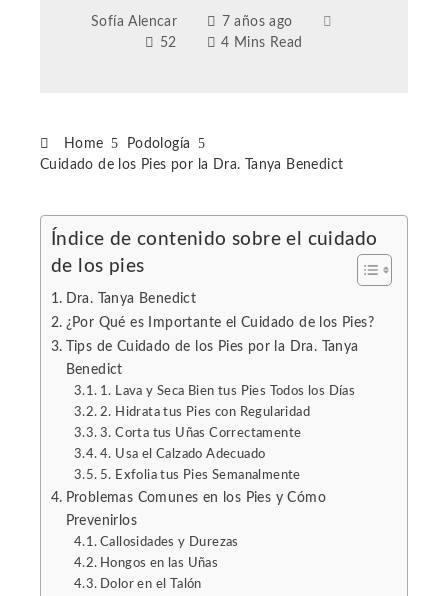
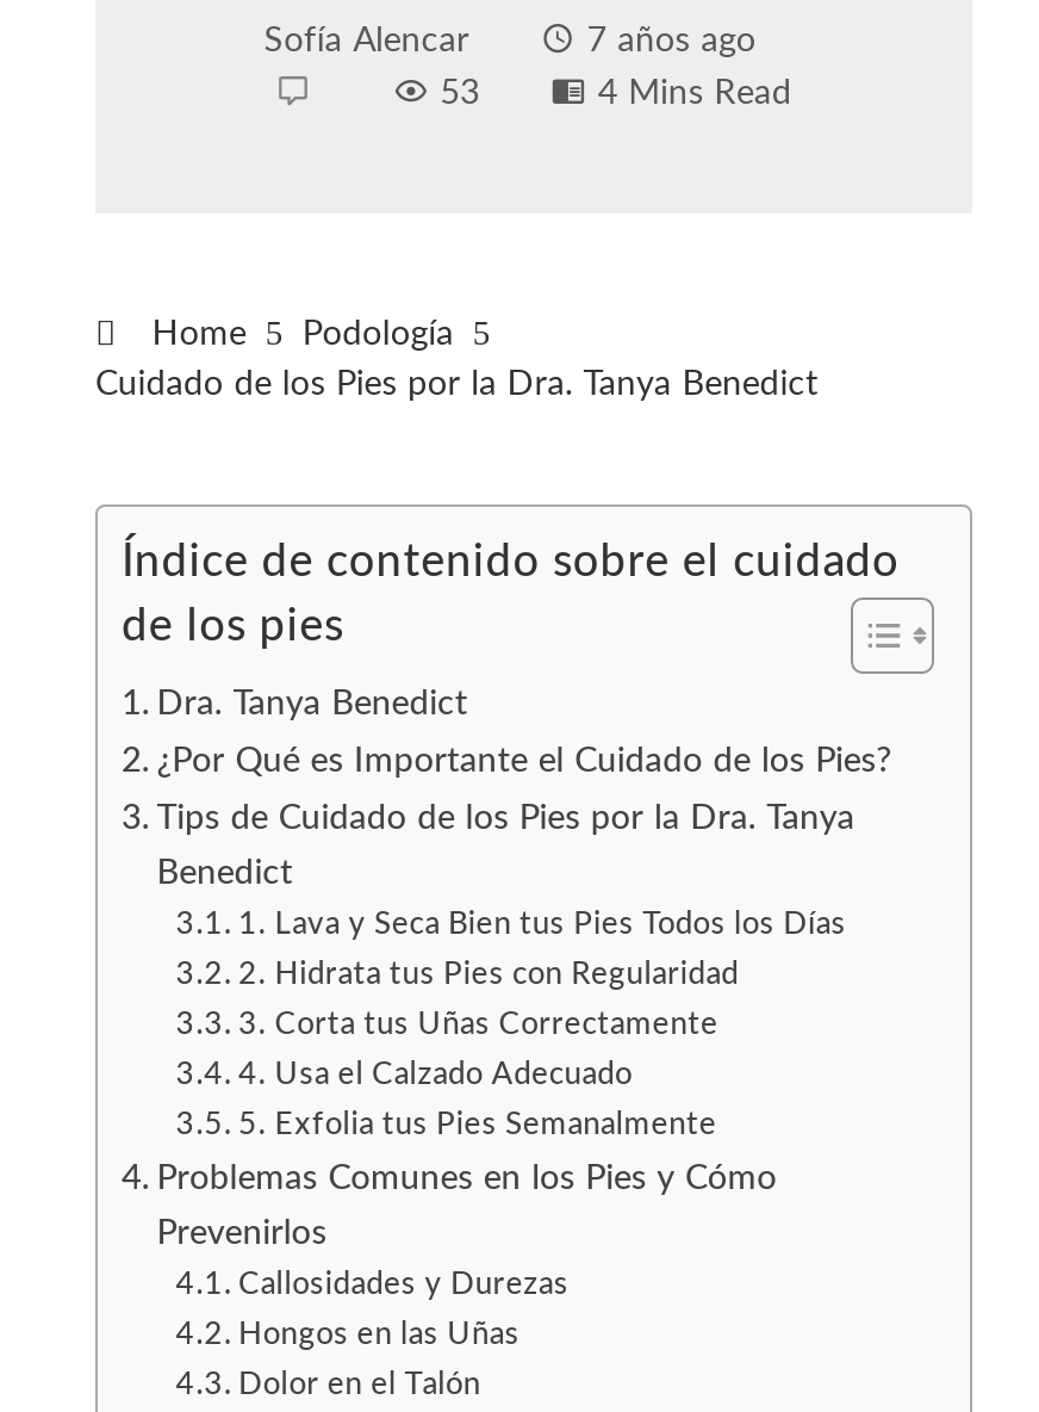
- 52
+ 53
